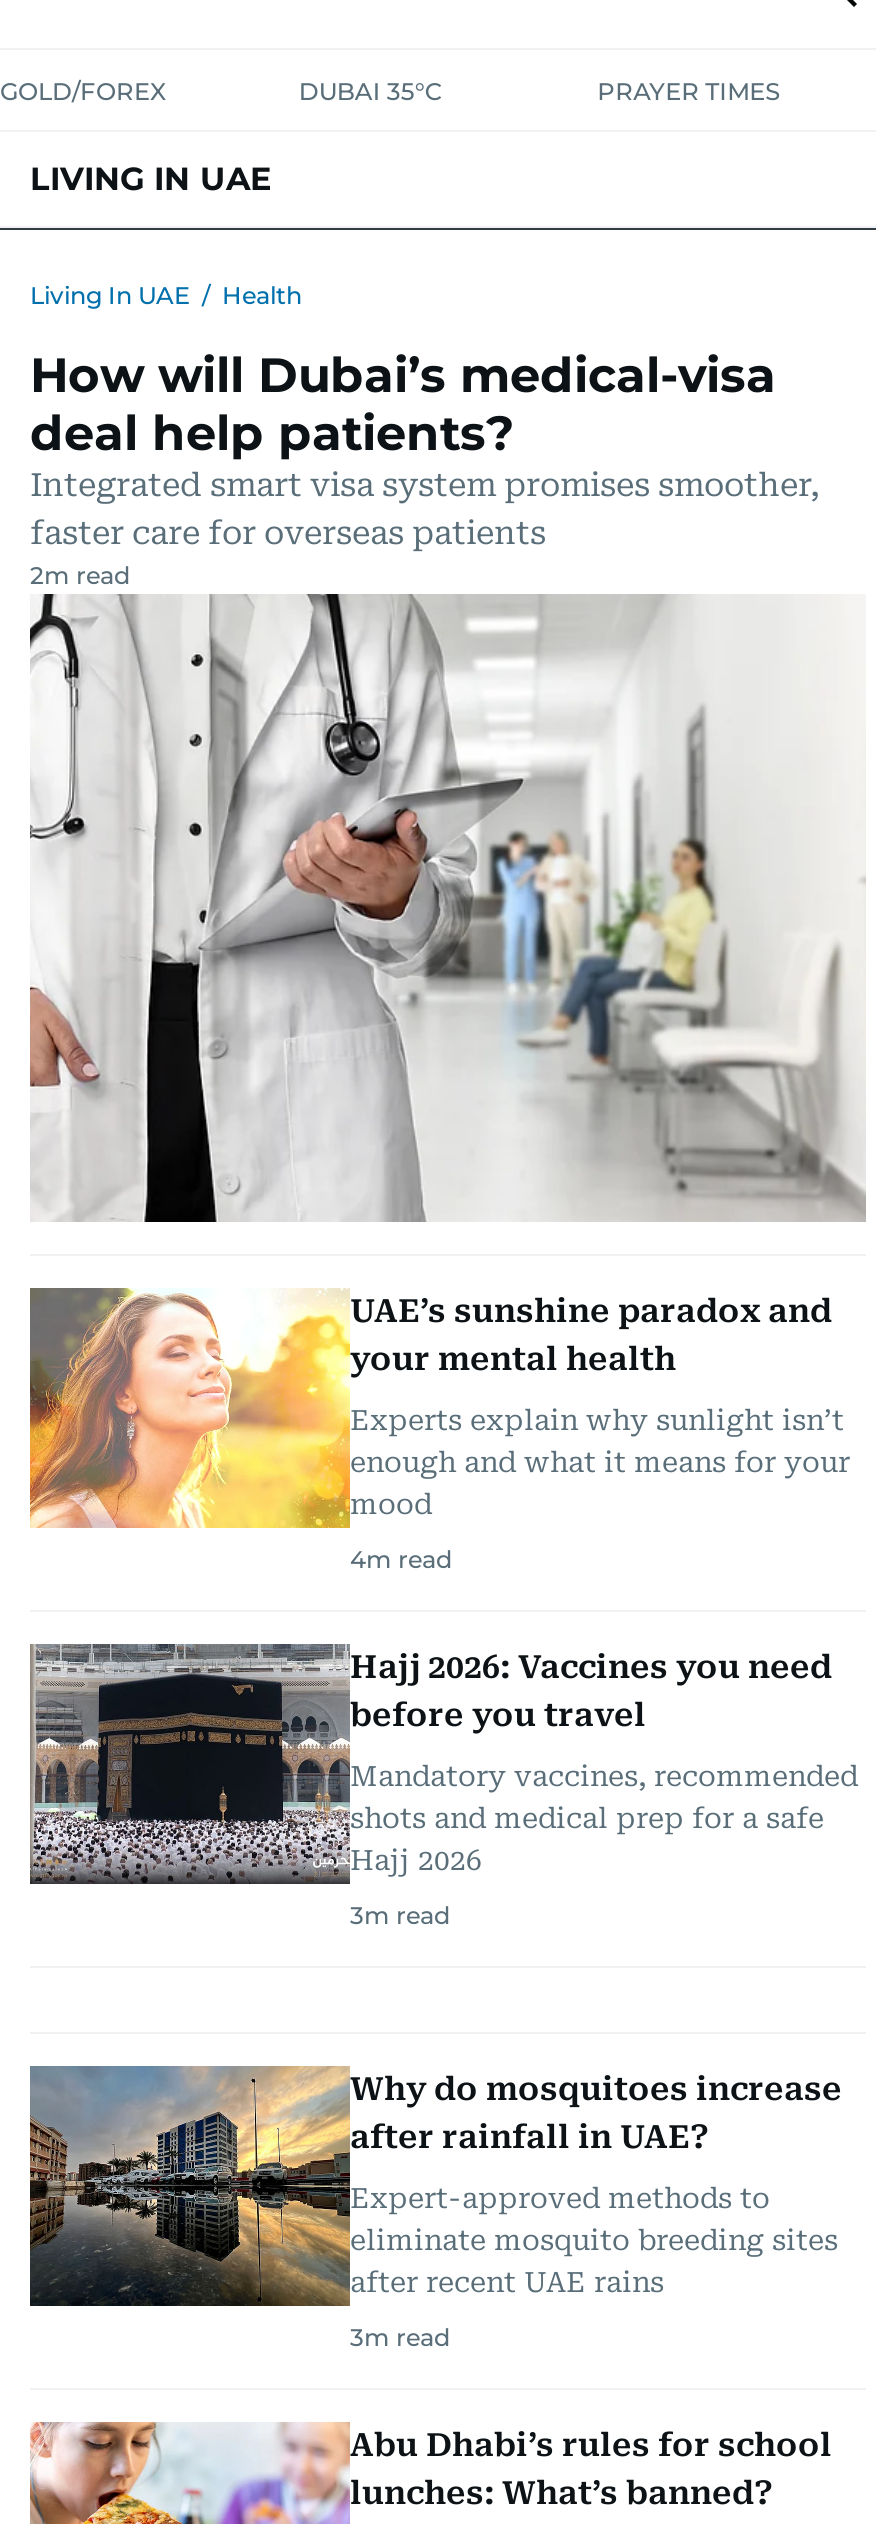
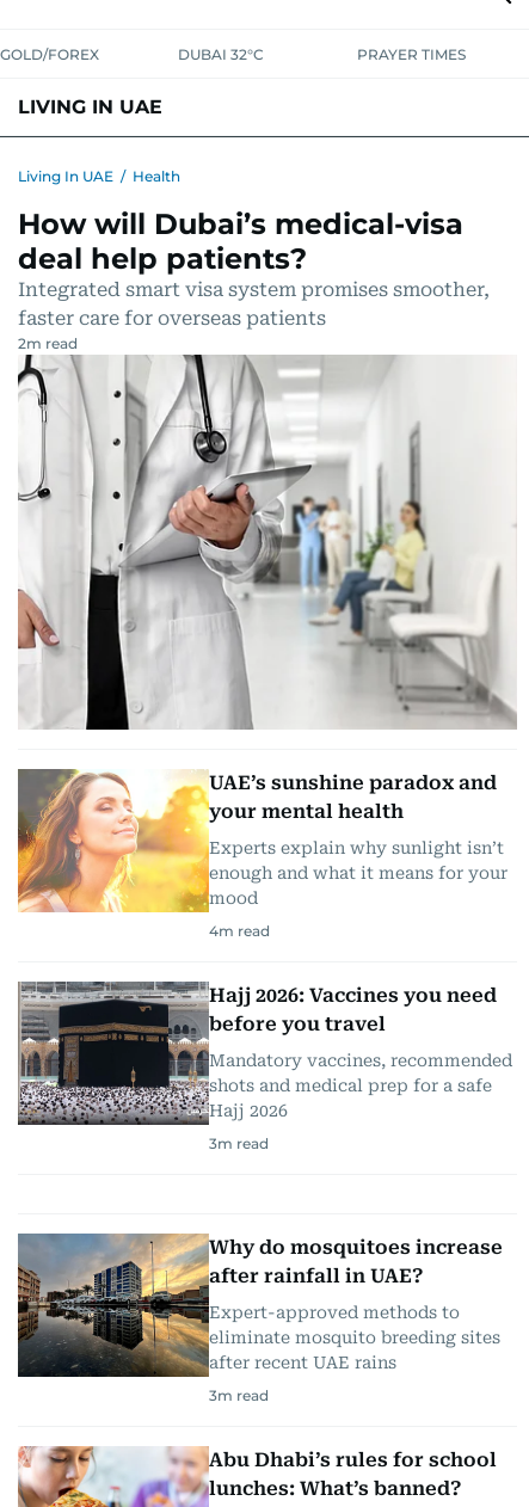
- DUBAI 35°C
+ DUBAI 32°C
